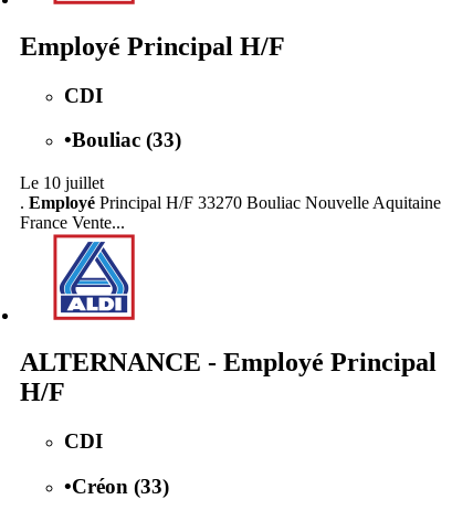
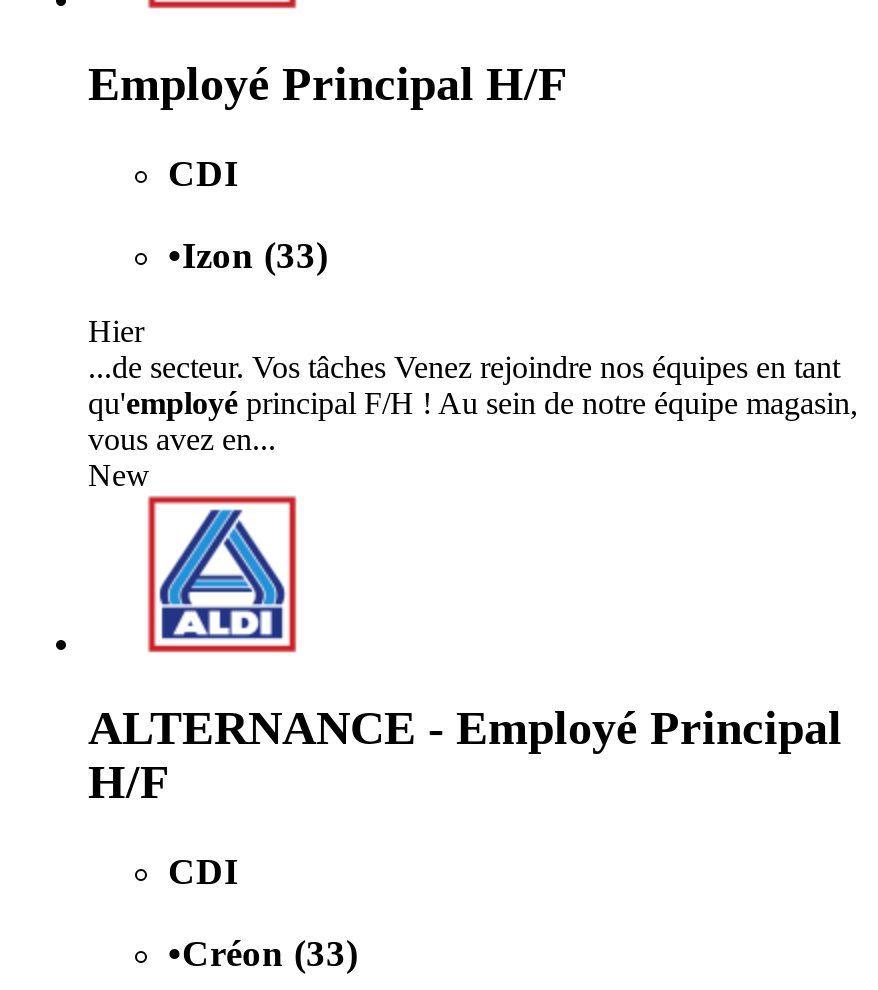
- •Bouliac (33)
+ •Izon (33)

- Le 10 juillet
- . Employé Principal H/F 33270 Bouliac Nouvelle Aquitaine
- France Vente...
+ Hier
+ ...de secteur. Vos tâches Venez rejoindre nos équipes en tant
+ qu'employé principal F/H ! Au sein de notre équipe magasin,
+ vous avez en...
+ New
